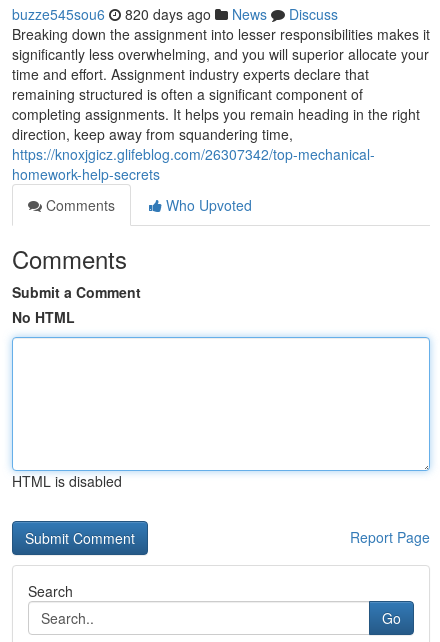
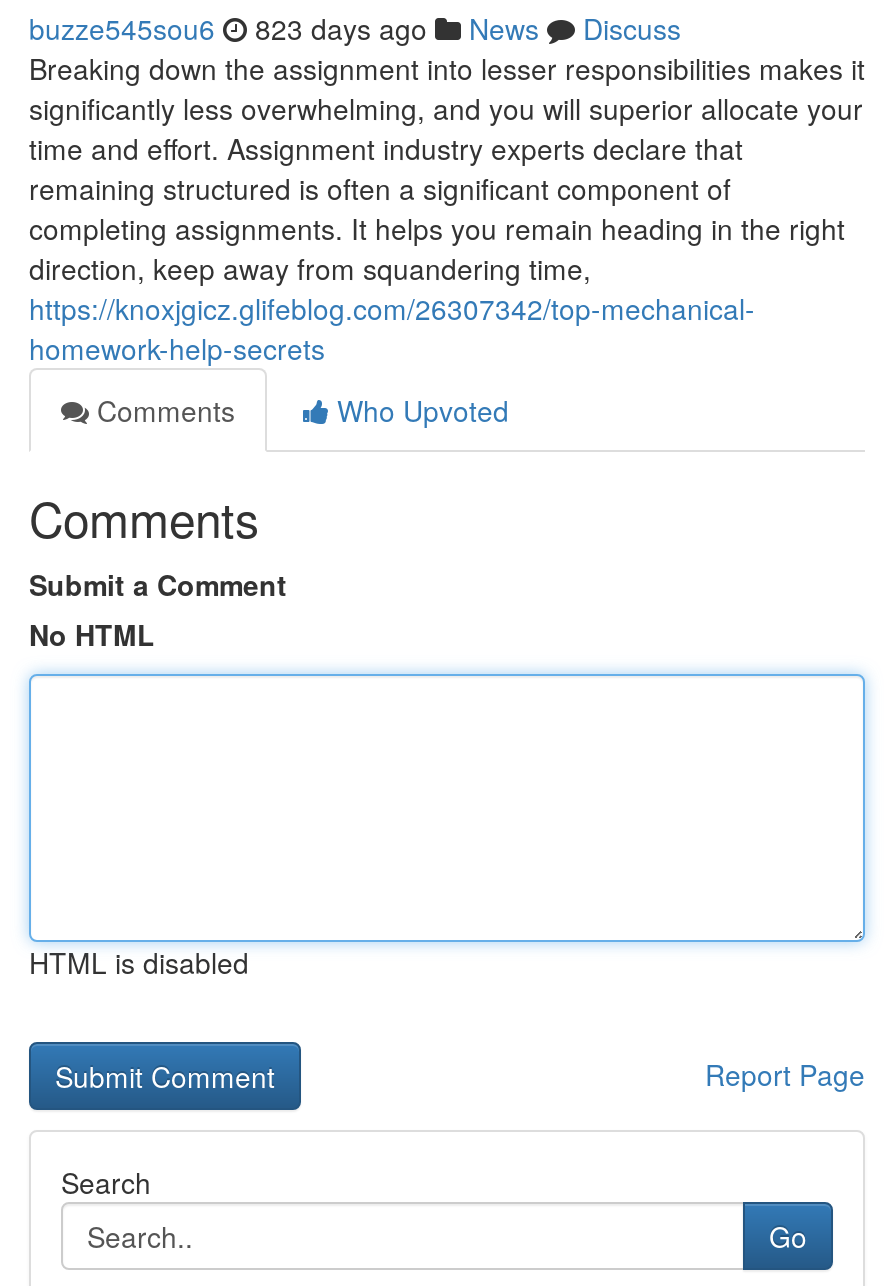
- buzze545sou6 820 days ago News Discuss
+ buzze545sou6 823 days ago News Discuss
